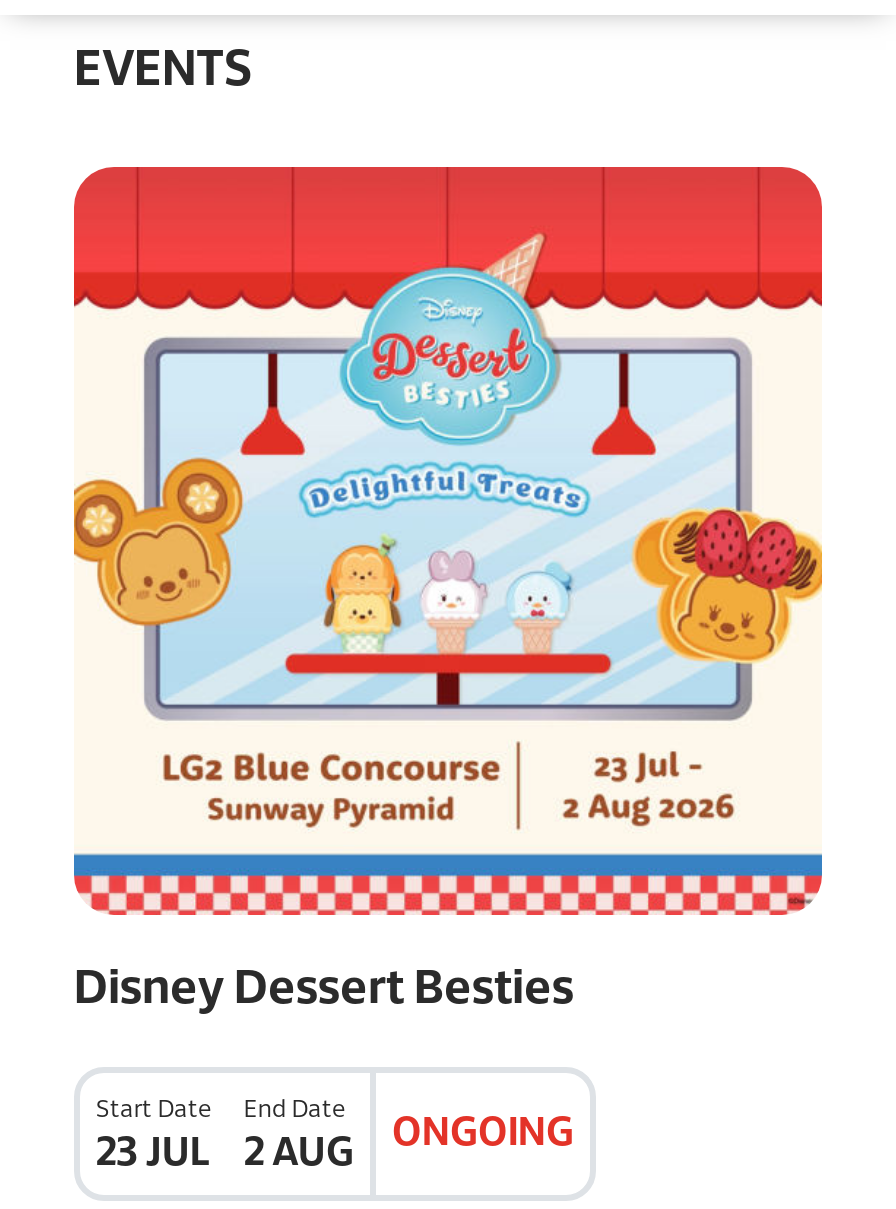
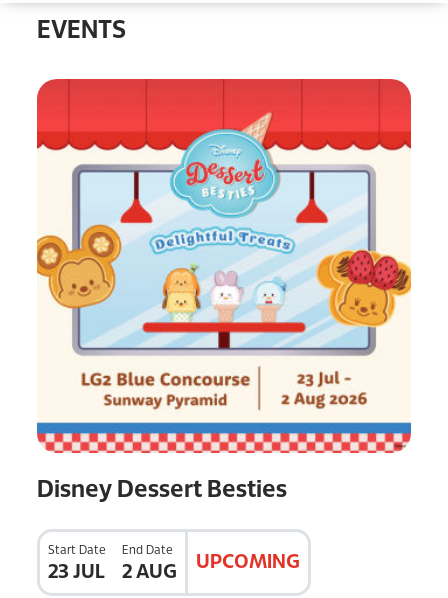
- ONGOING
+ UPCOMING
